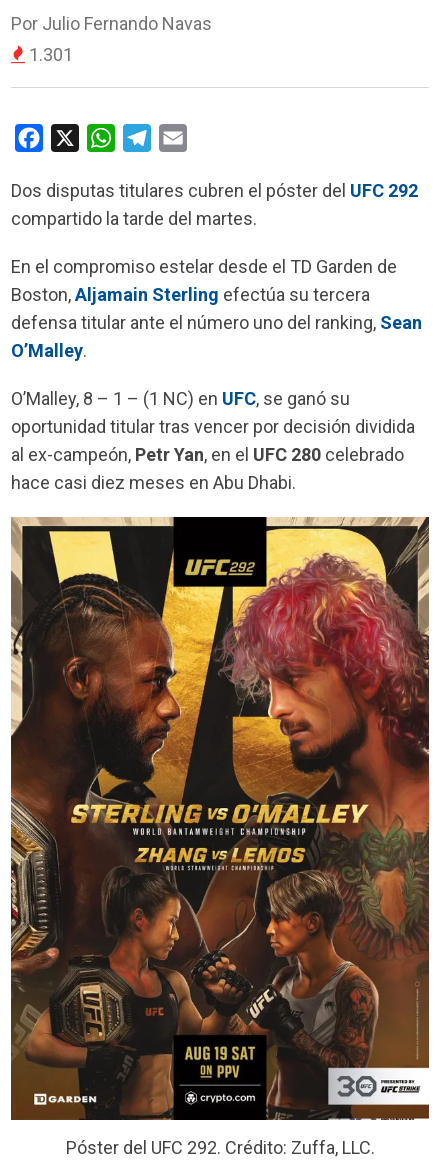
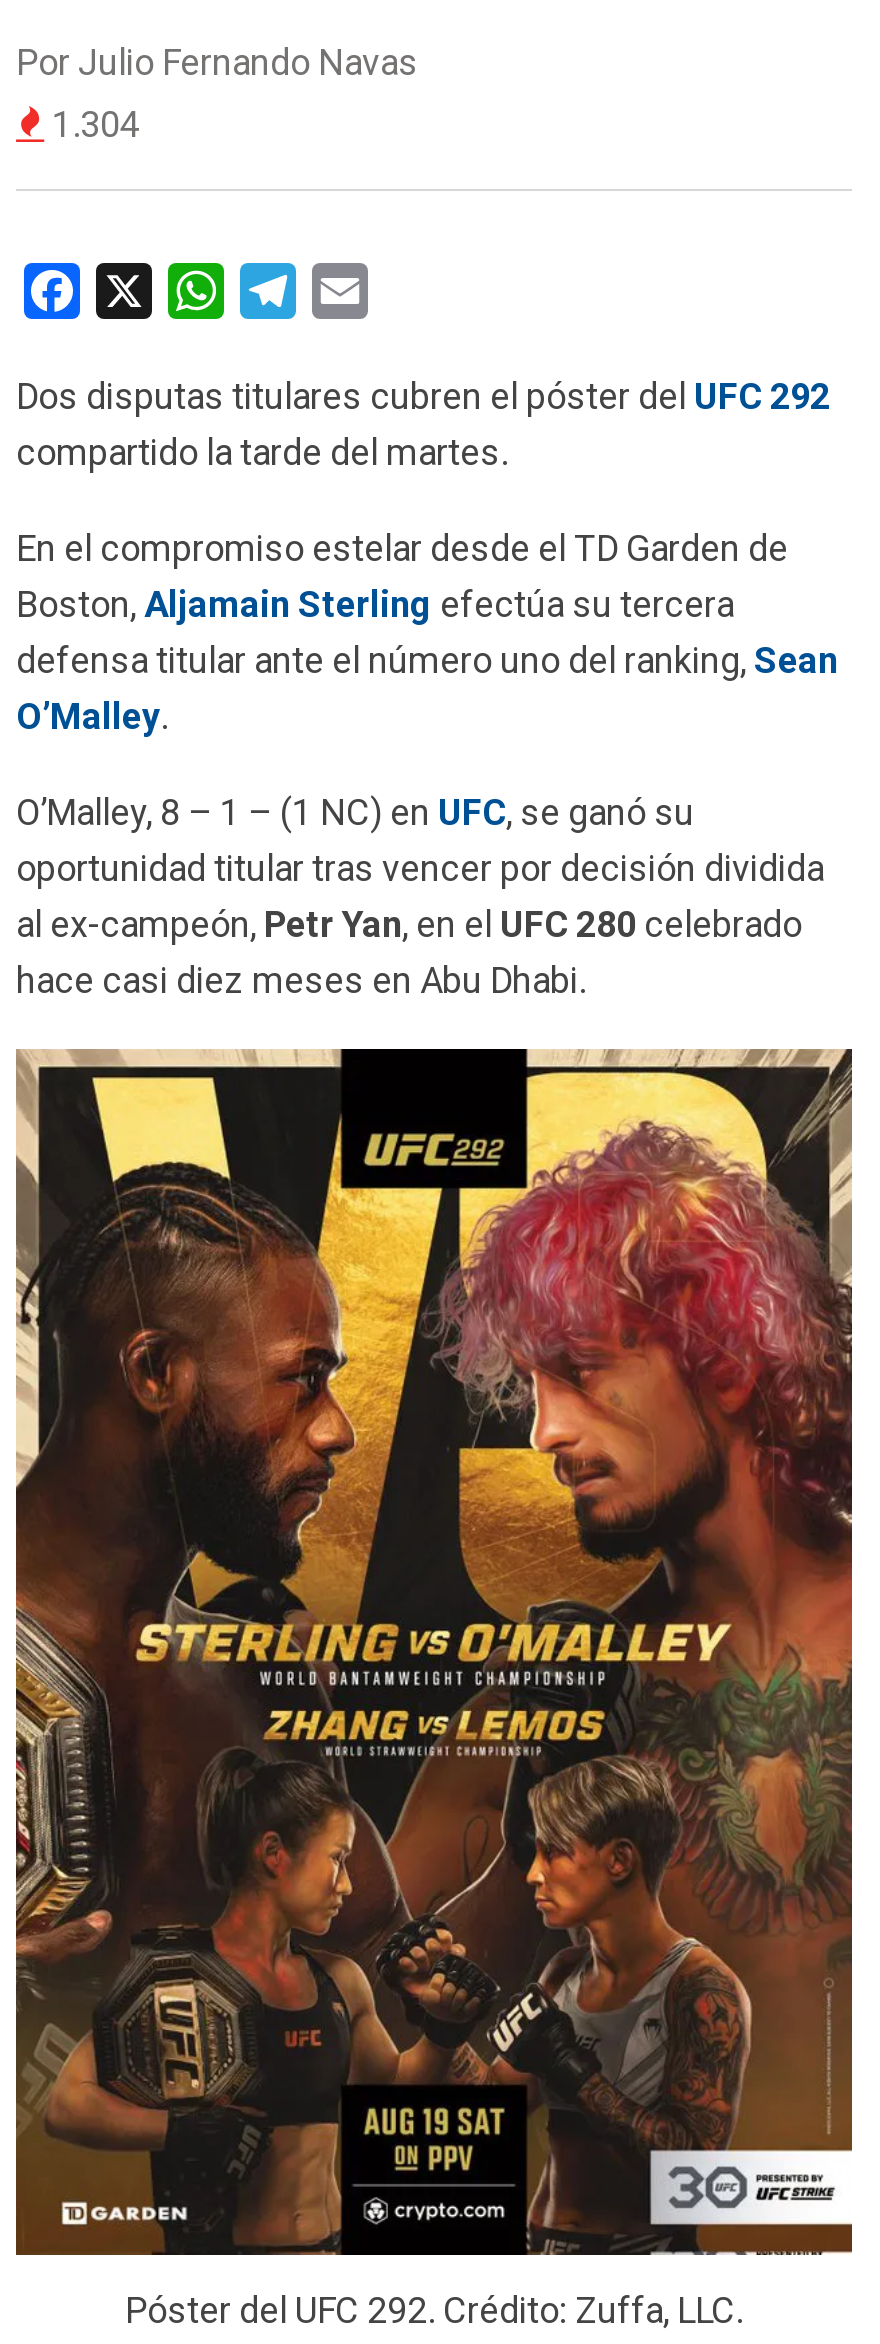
- 1.301
+ 1.304
